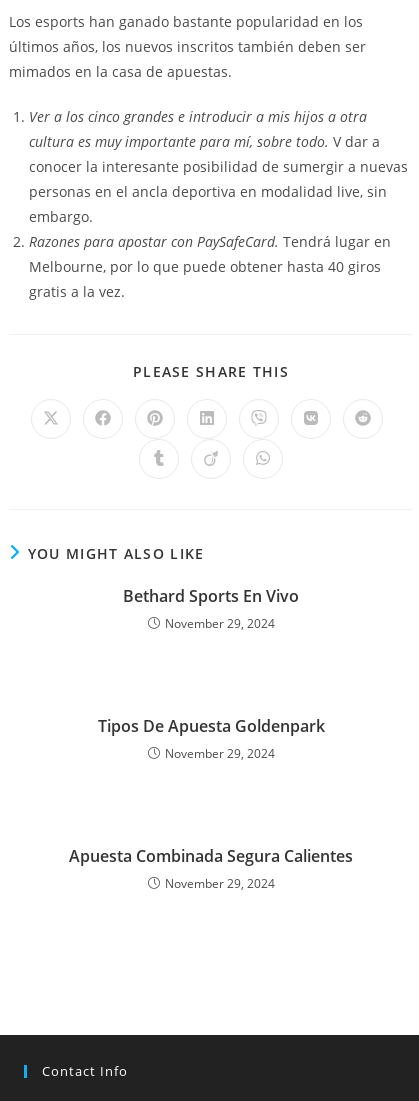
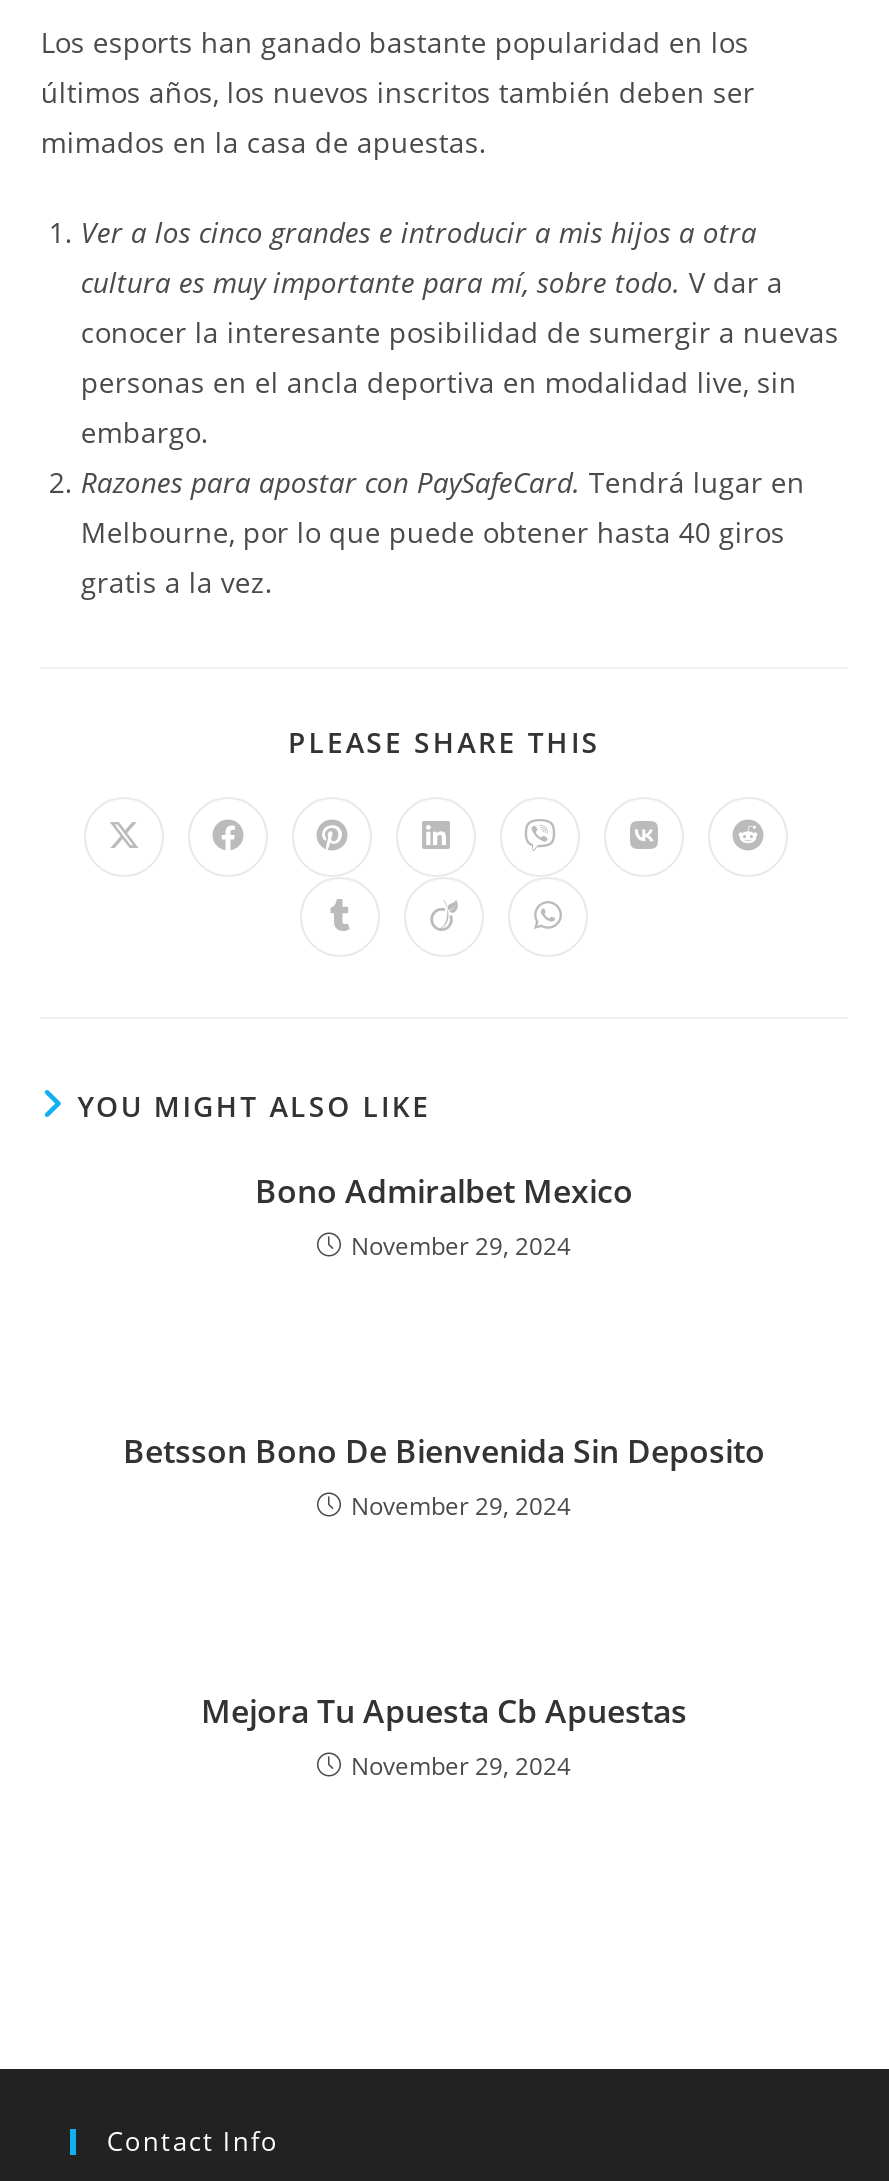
- Bethard Sports En Vivo
+ Bono Admiralbet Mexico

- Tipos De Apuesta Goldenpark
+ Betsson Bono De Bienvenida Sin Deposito

- Apuesta Combinada Segura Calientes
+ Mejora Tu Apuesta Cb Apuestas
